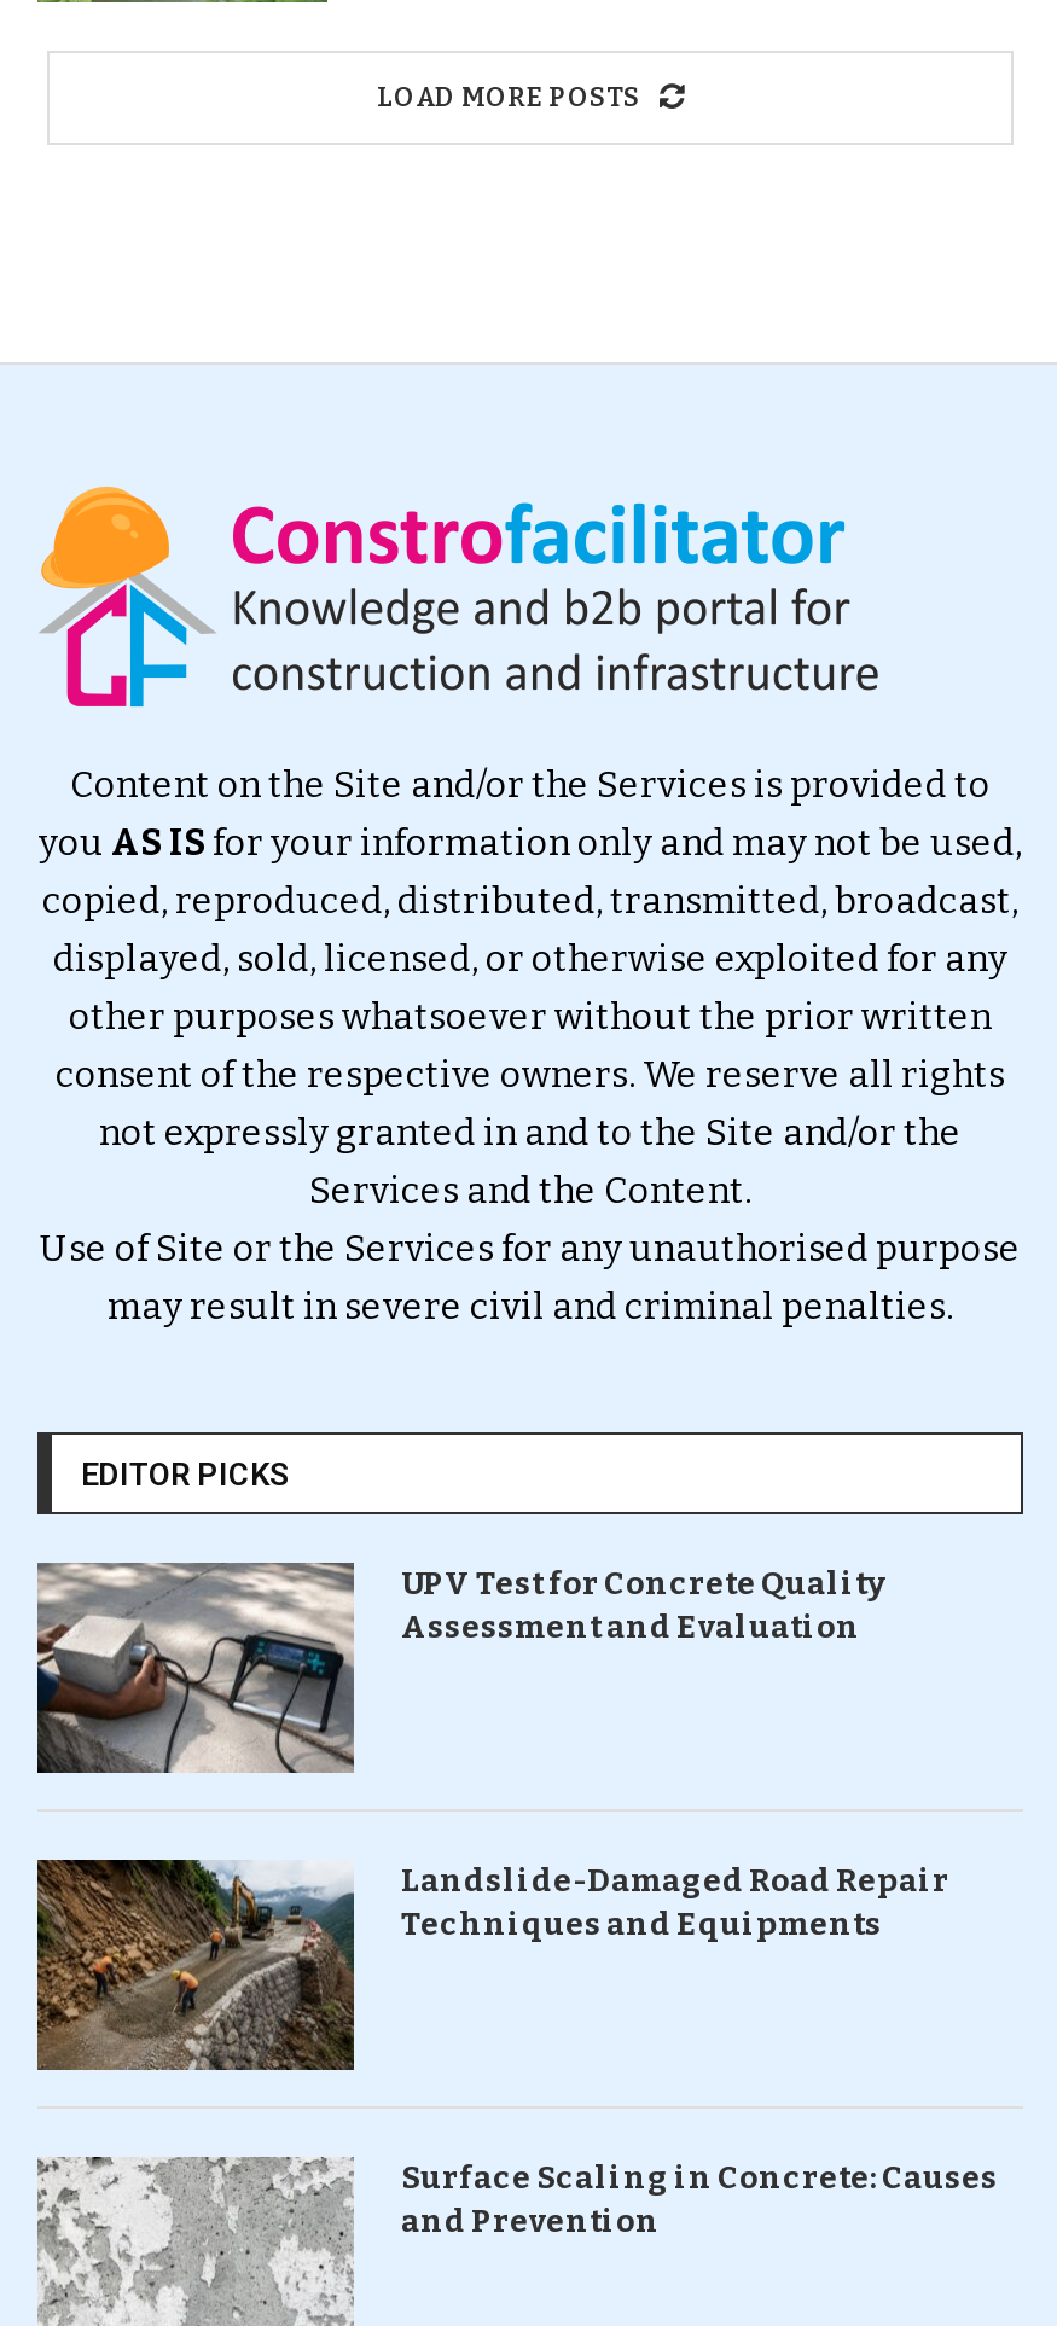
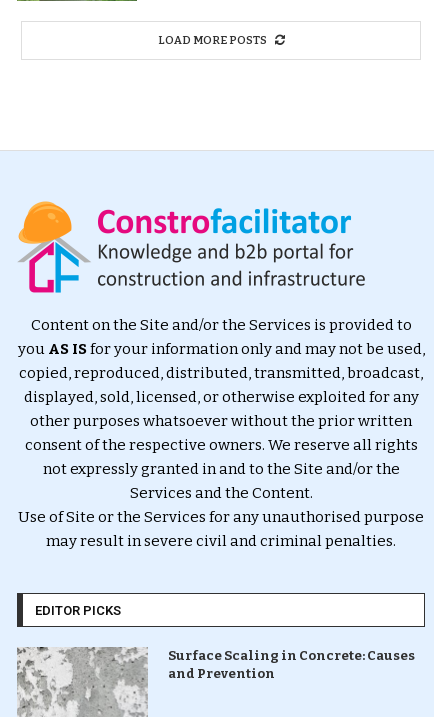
- [image]
- UPV Test for Concrete Quality
- Assessment and Evaluation

- [image]
- Landslide-Damaged Road Repair
- Techniques and Equipments
